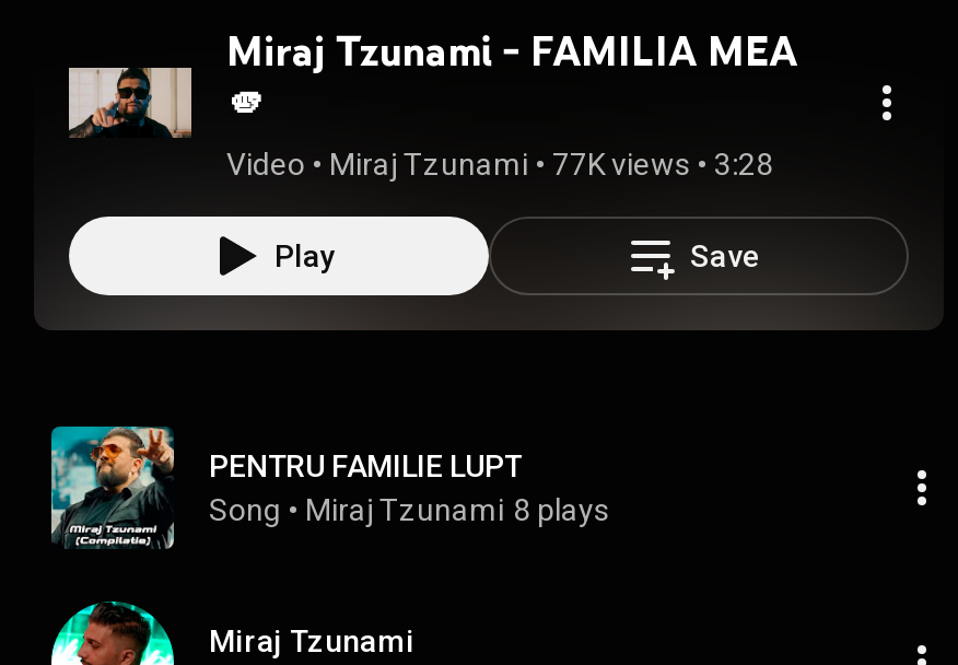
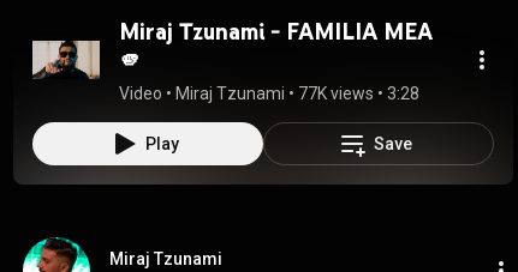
- [image]
- PENTRU FAMILIE LUPT
- Song • Miraj Tzunami 8 plays
